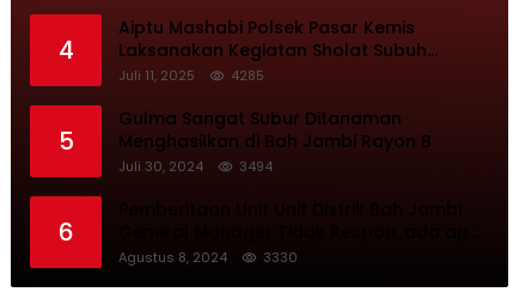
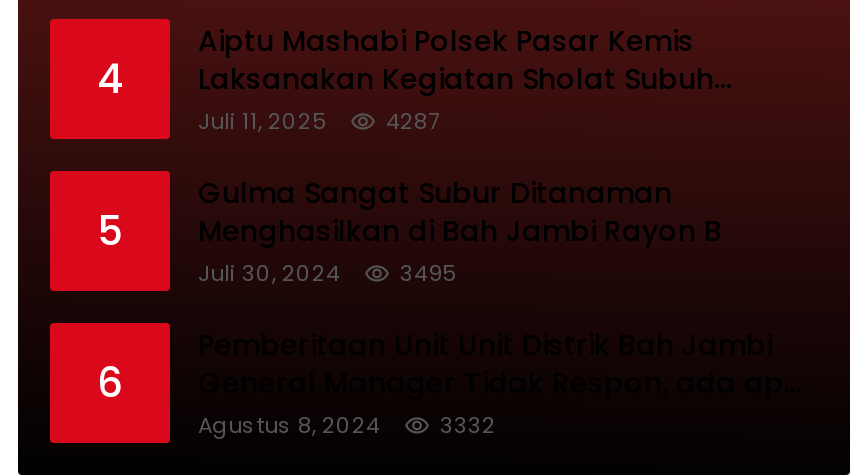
- 4285
+ 4287

- Juli 30, 2024 3494
+ Juli 30, 2024 3495

- 3330
+ 3332
